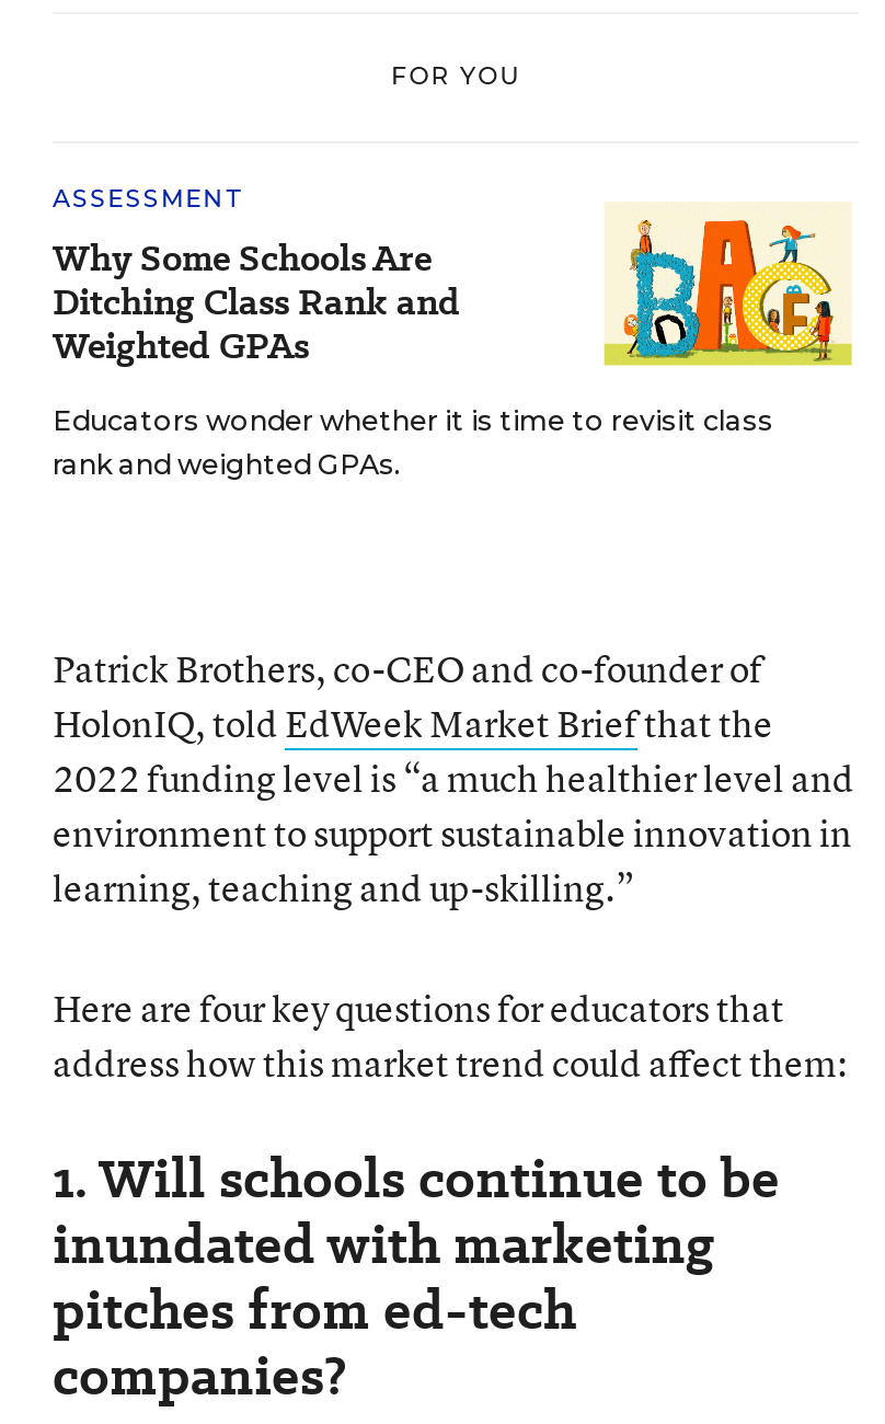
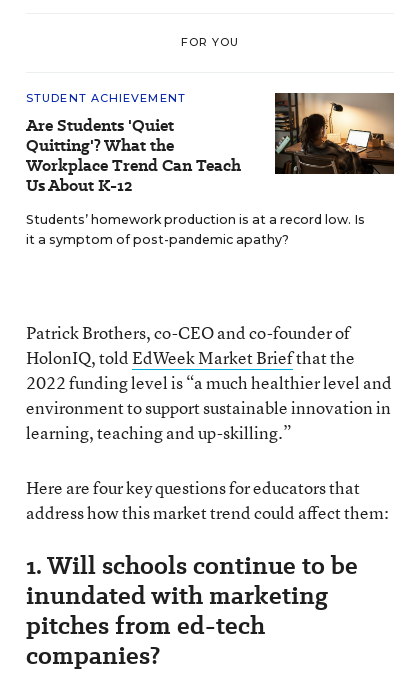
- ASSESSMENT
- Why Some Schools Are
- Ditching Class Rank and
- Weighted GPAs
+ STUDENT ACHIEVEMENT
+ Are Students 'Quiet
+ Quitting'? What the
+ Workplace Trend Can Teach
+ Us About K-12

- [image]
- Educators wonder whether it is time to revisit class
- rank and weighted GPAs.
+ [image]
+ Students’ homework production is at a record low. Is
+ it a symptom of post-pandemic apathy?
